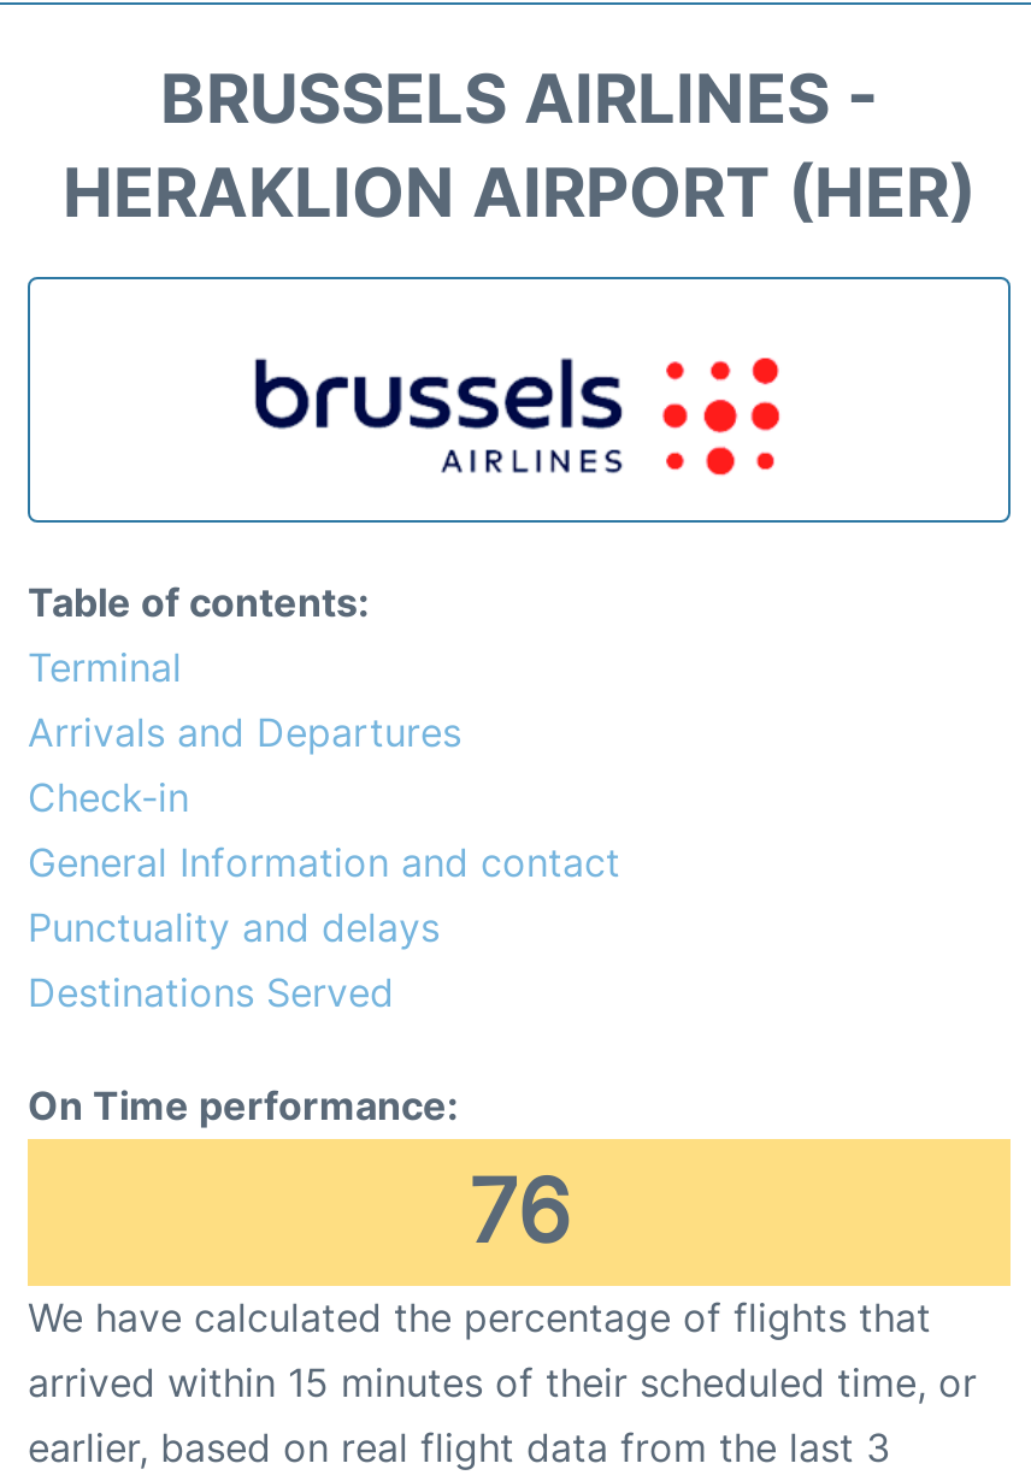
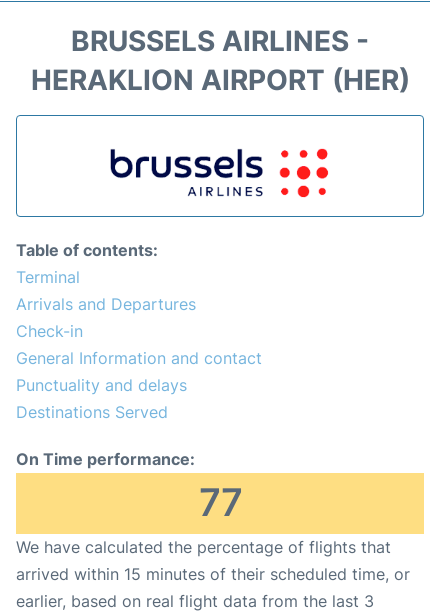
- 76
+ 77
